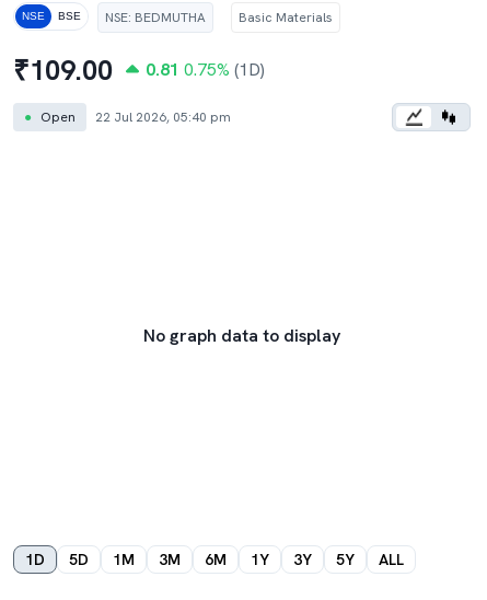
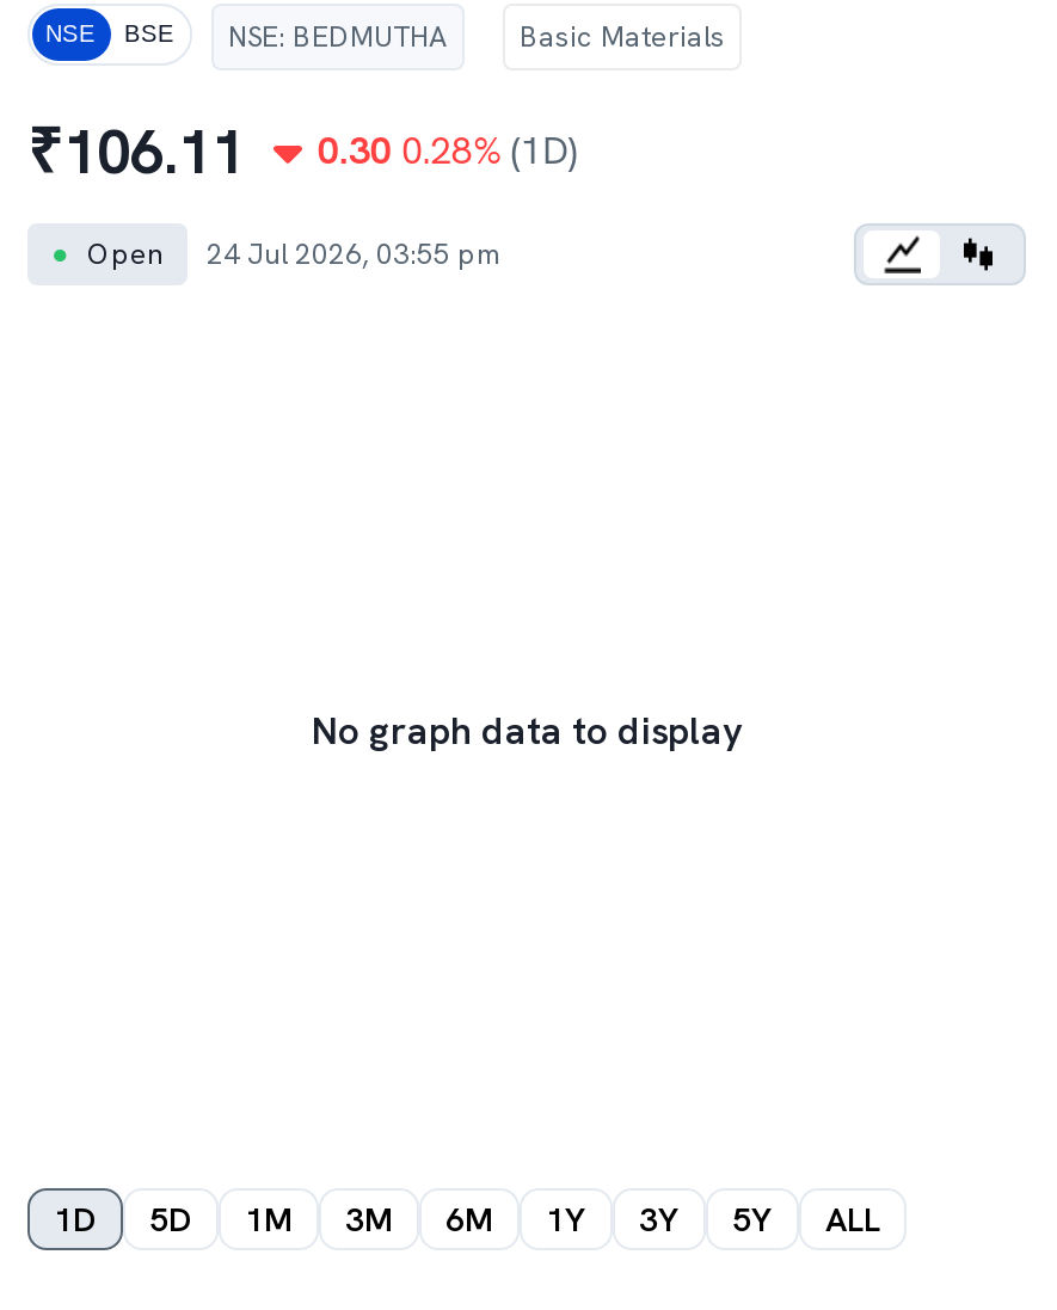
- ₹109.00
+ ₹106.11

- 0.81 0.75% (1D)
+ 0.30 0.28% (1D)

- 22 Jul 2026, 05:40 pm
+ 24 Jul 2026, 03:55 pm
